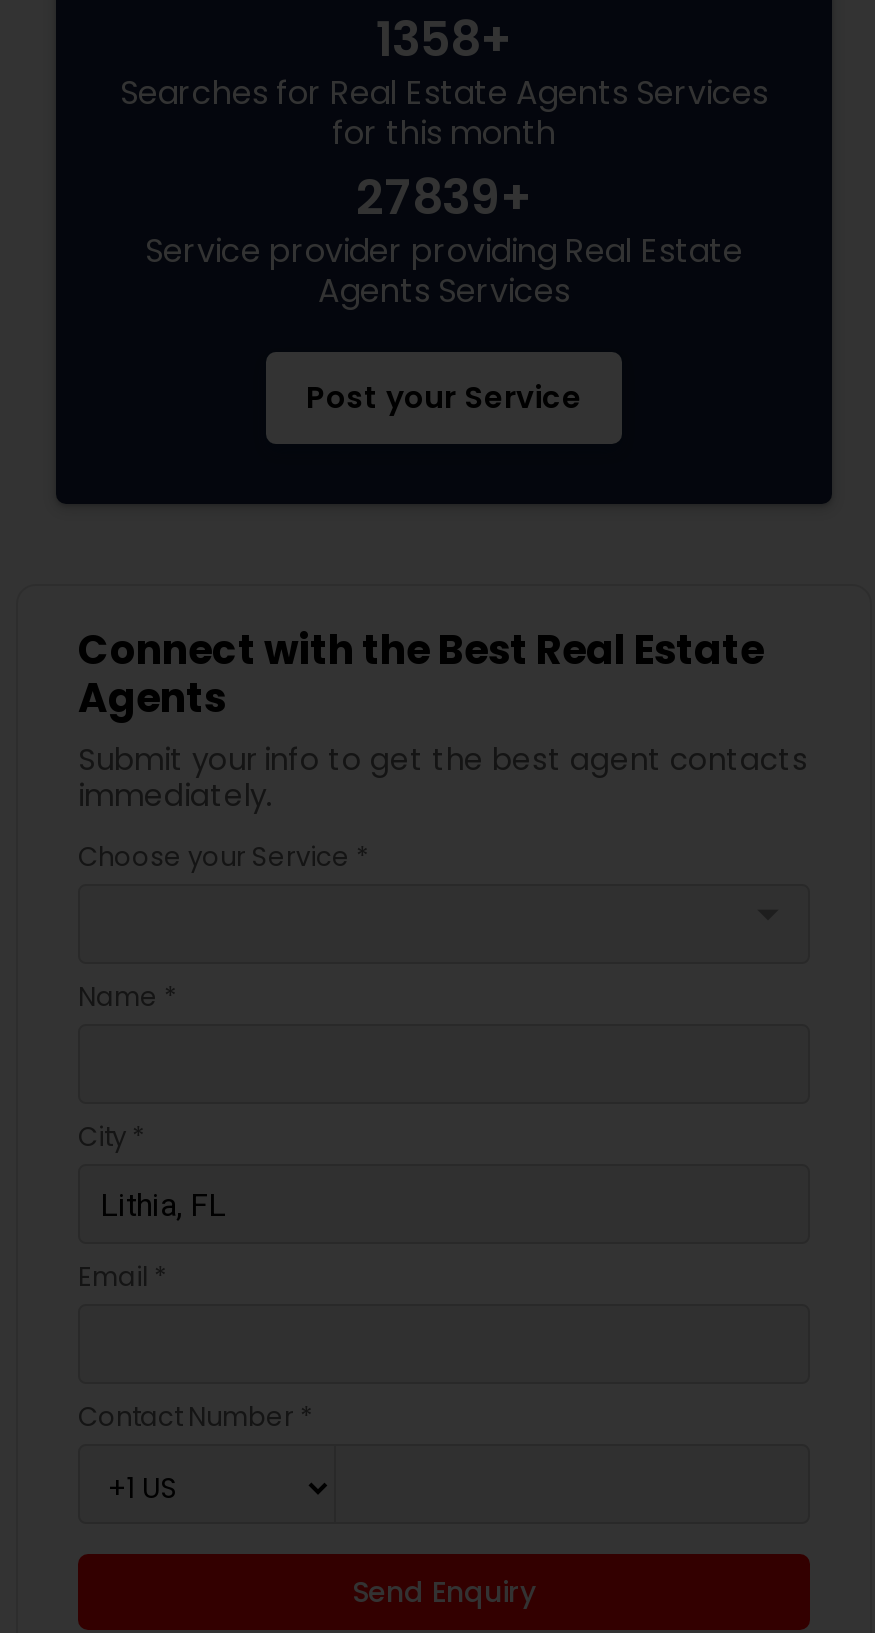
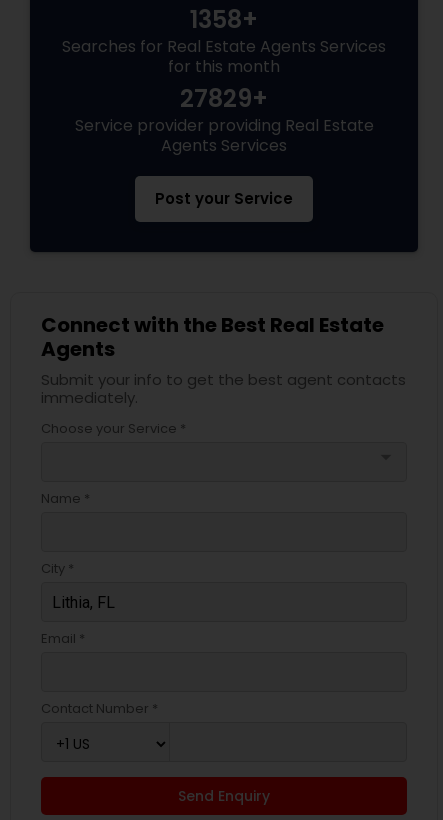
- 27839+
+ 27829+
